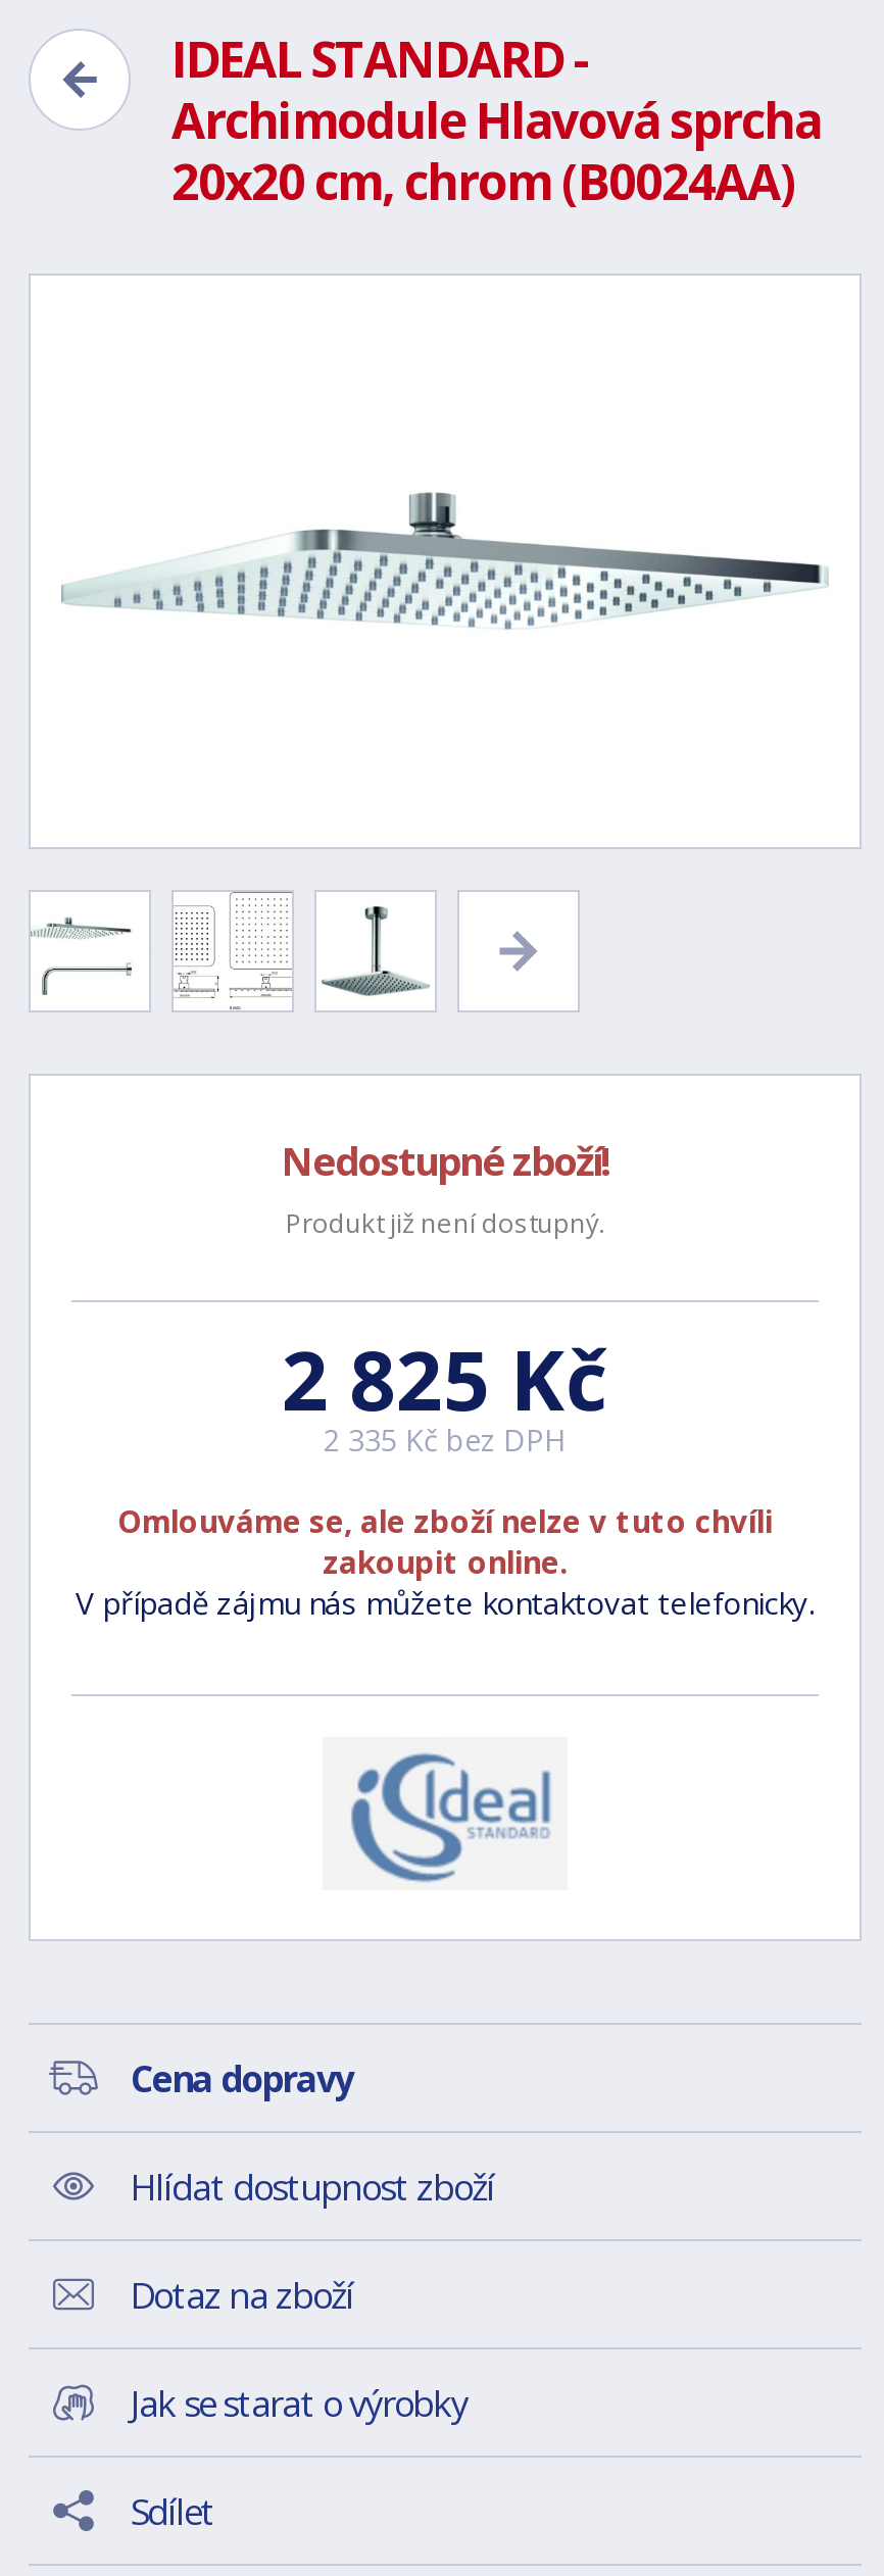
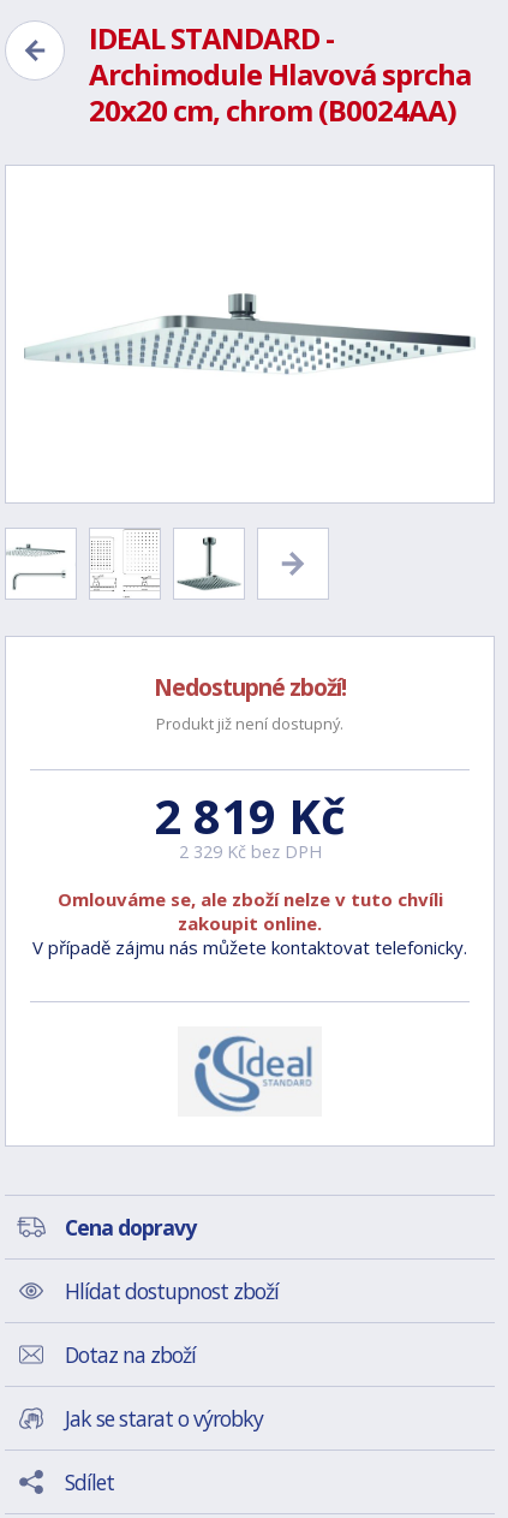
- 2 825 Kč
+ 2 819 Kč

- 2 335 Kč bez DPH
+ 2 329 Kč bez DPH
